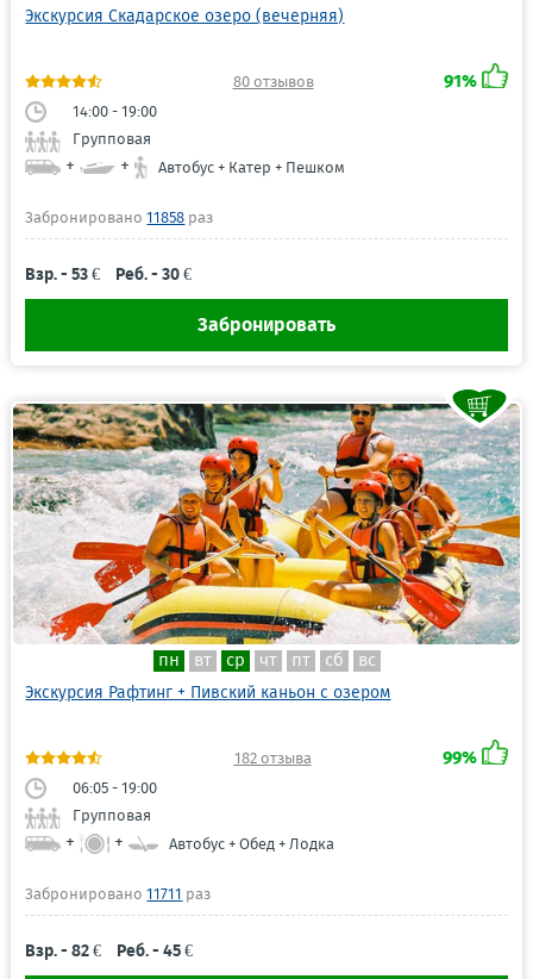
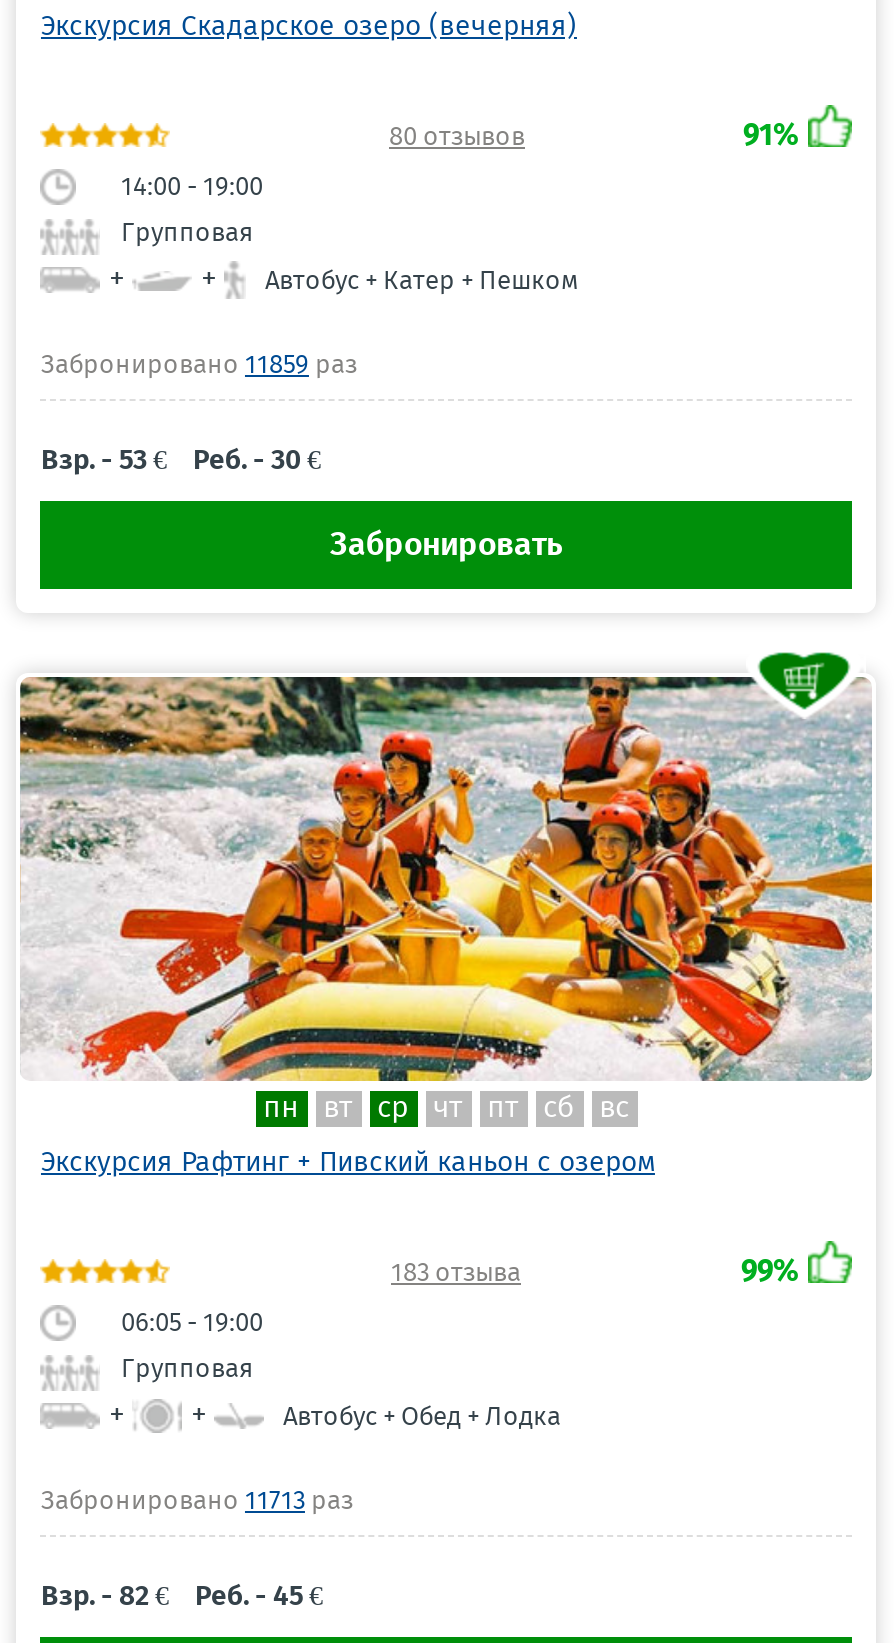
- Забронировано 11858 раз
+ Забронировано 11859 раз

- 182 отзыва
+ 183 отзыва

- Забронировано 11711 раз
+ Забронировано 11713 раз
